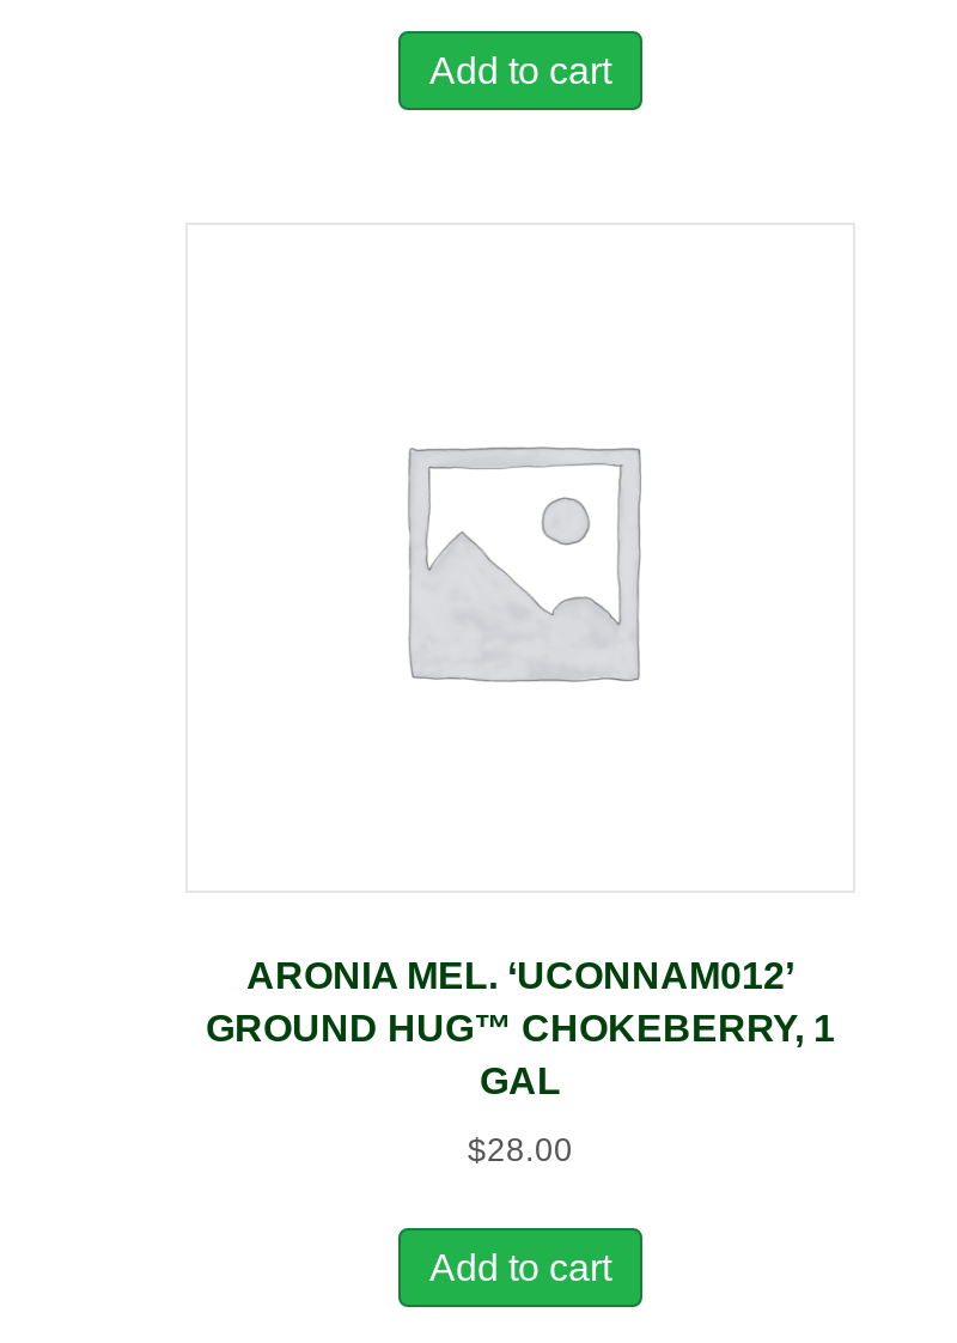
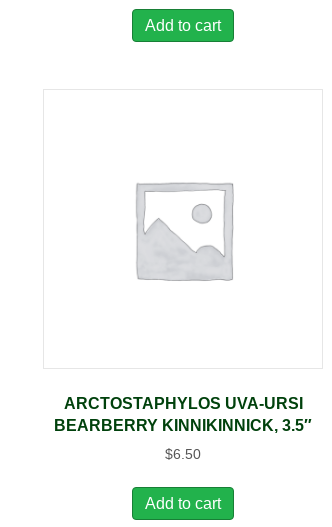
- ARONIA MEL. ‘UCONNAM012’
- GROUND HUG™ CHOKEBERRY, 1
- GAL
+ ARCTOSTAPHYLOS UVA-URSI
+ BEARBERRY KINNIKINNICK, 3.5″

- $28.00
+ $6.50
